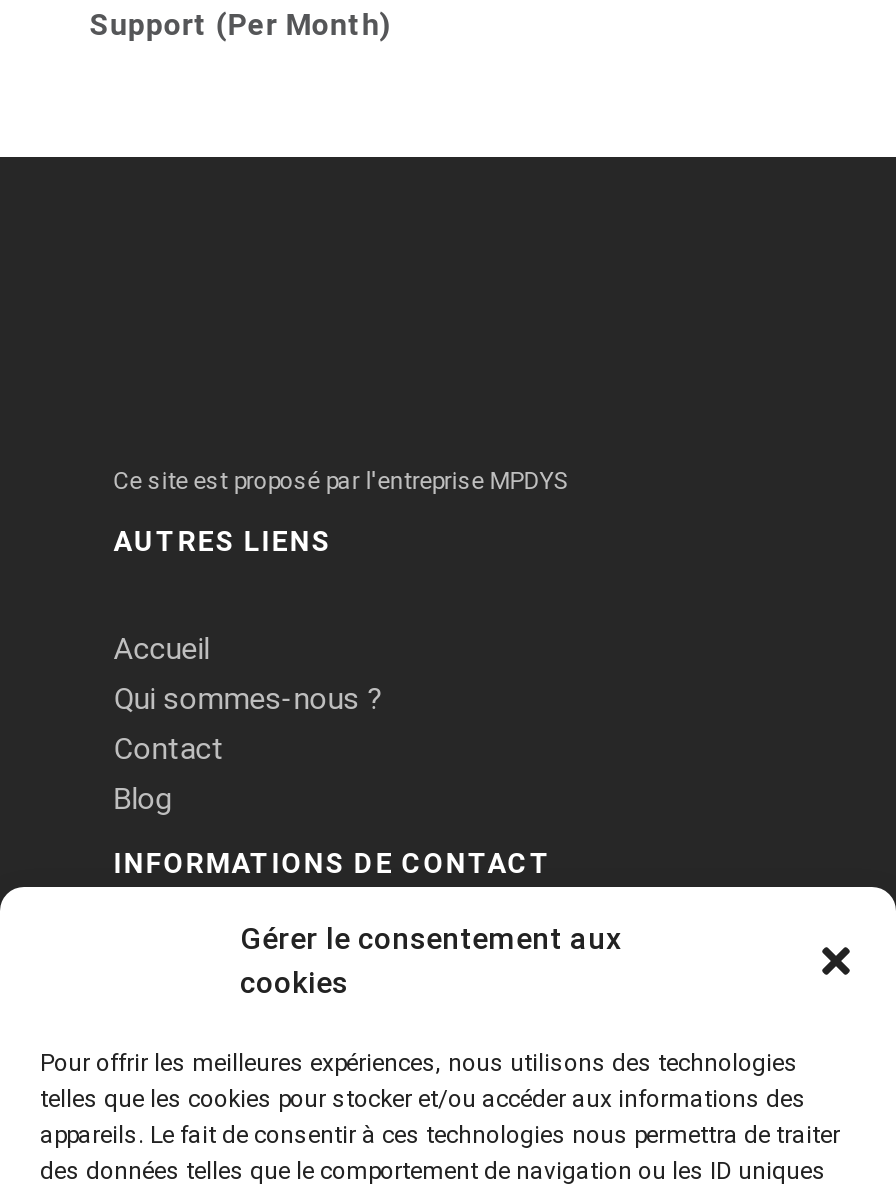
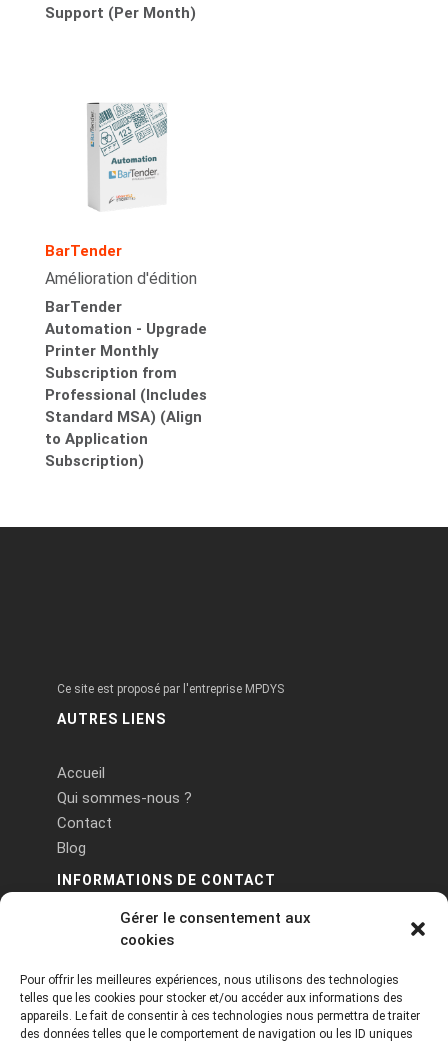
+ [image]
+ BarTender
+ Amélioration d'édition
+ BarTender
+ Automation - Upgrade
+ Printer Monthly
+ Subscription from
+ Professional (Includes
+ Standard MSA) (Align
+ to Application
+ Subscription)
